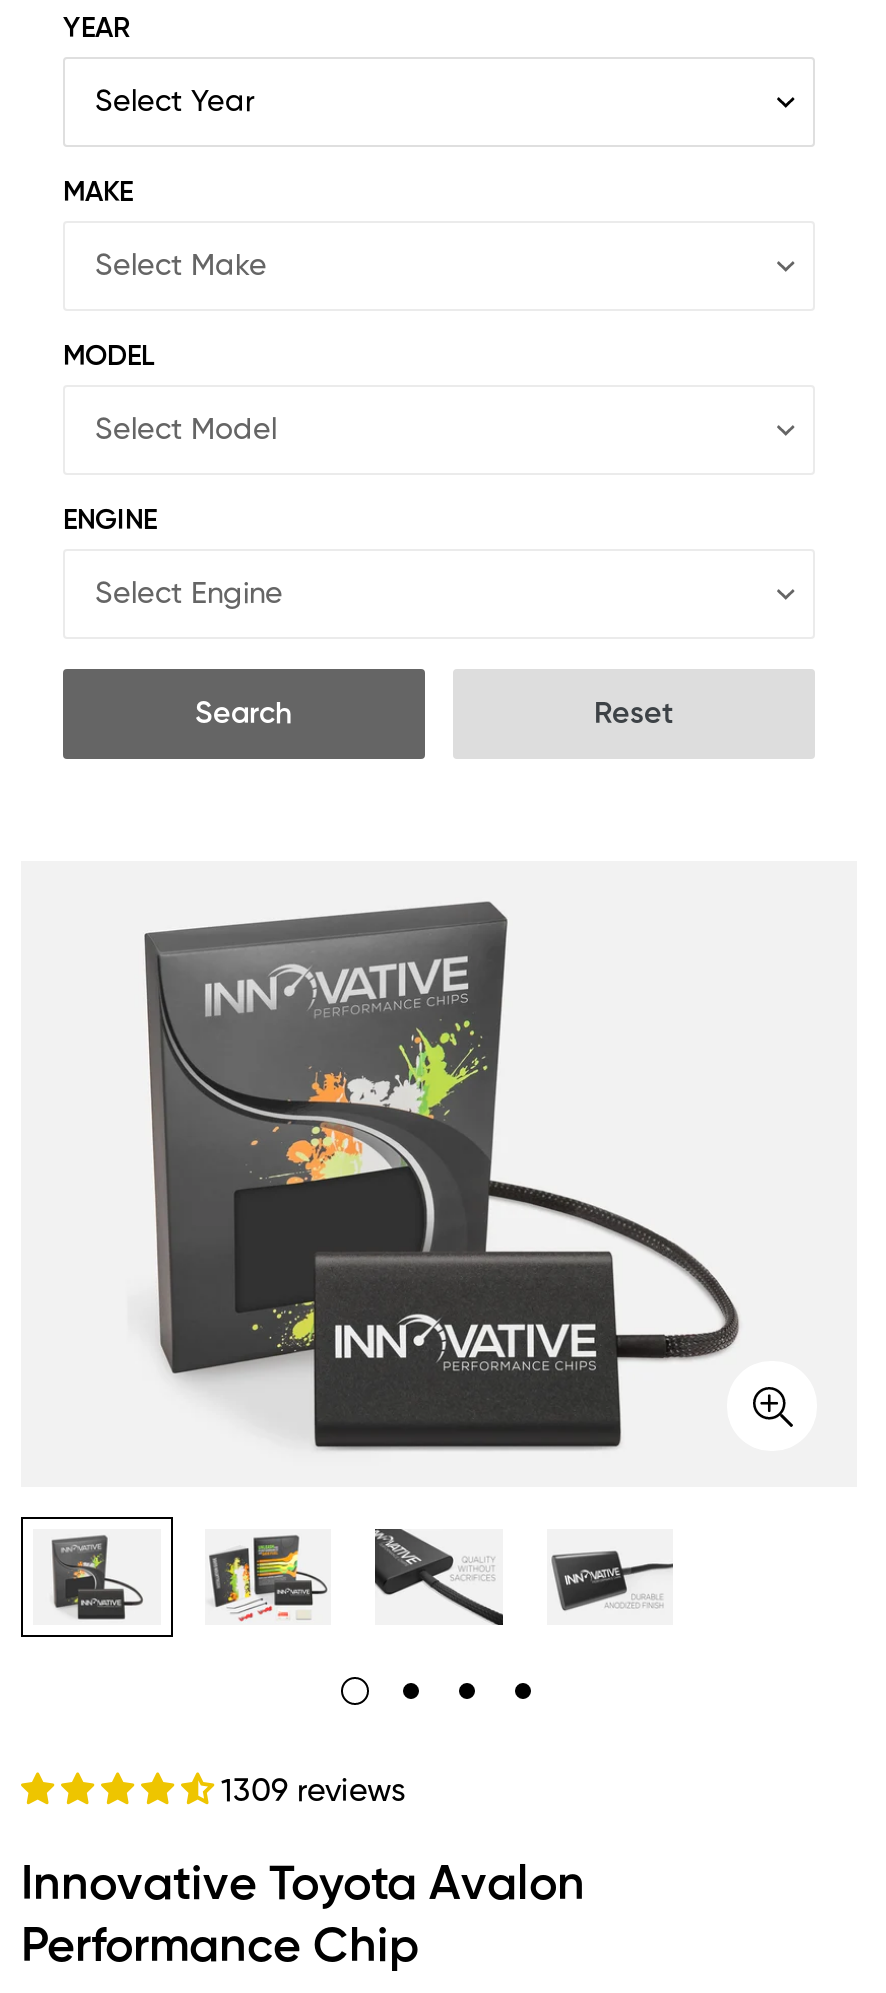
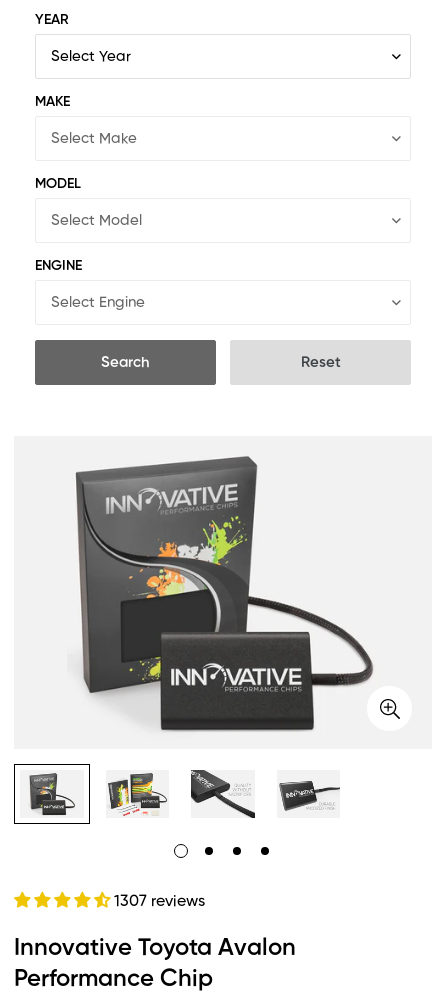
- 1309 reviews
+ 1307 reviews
